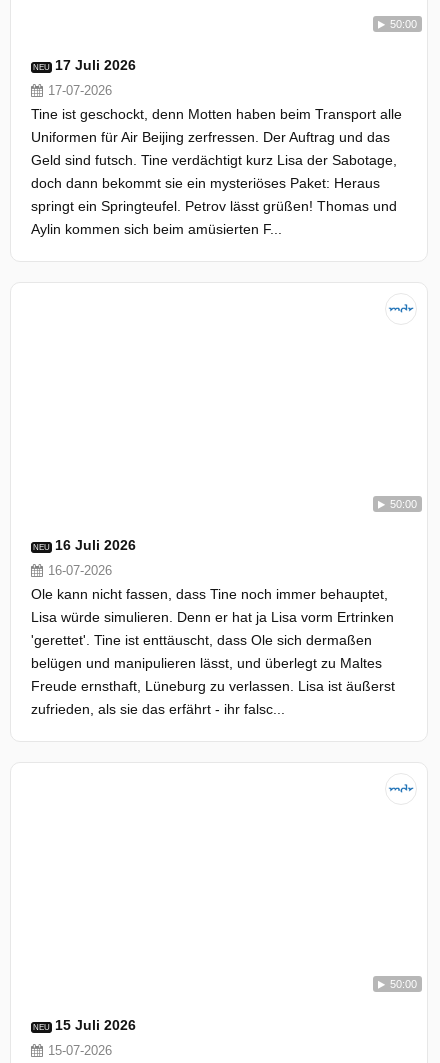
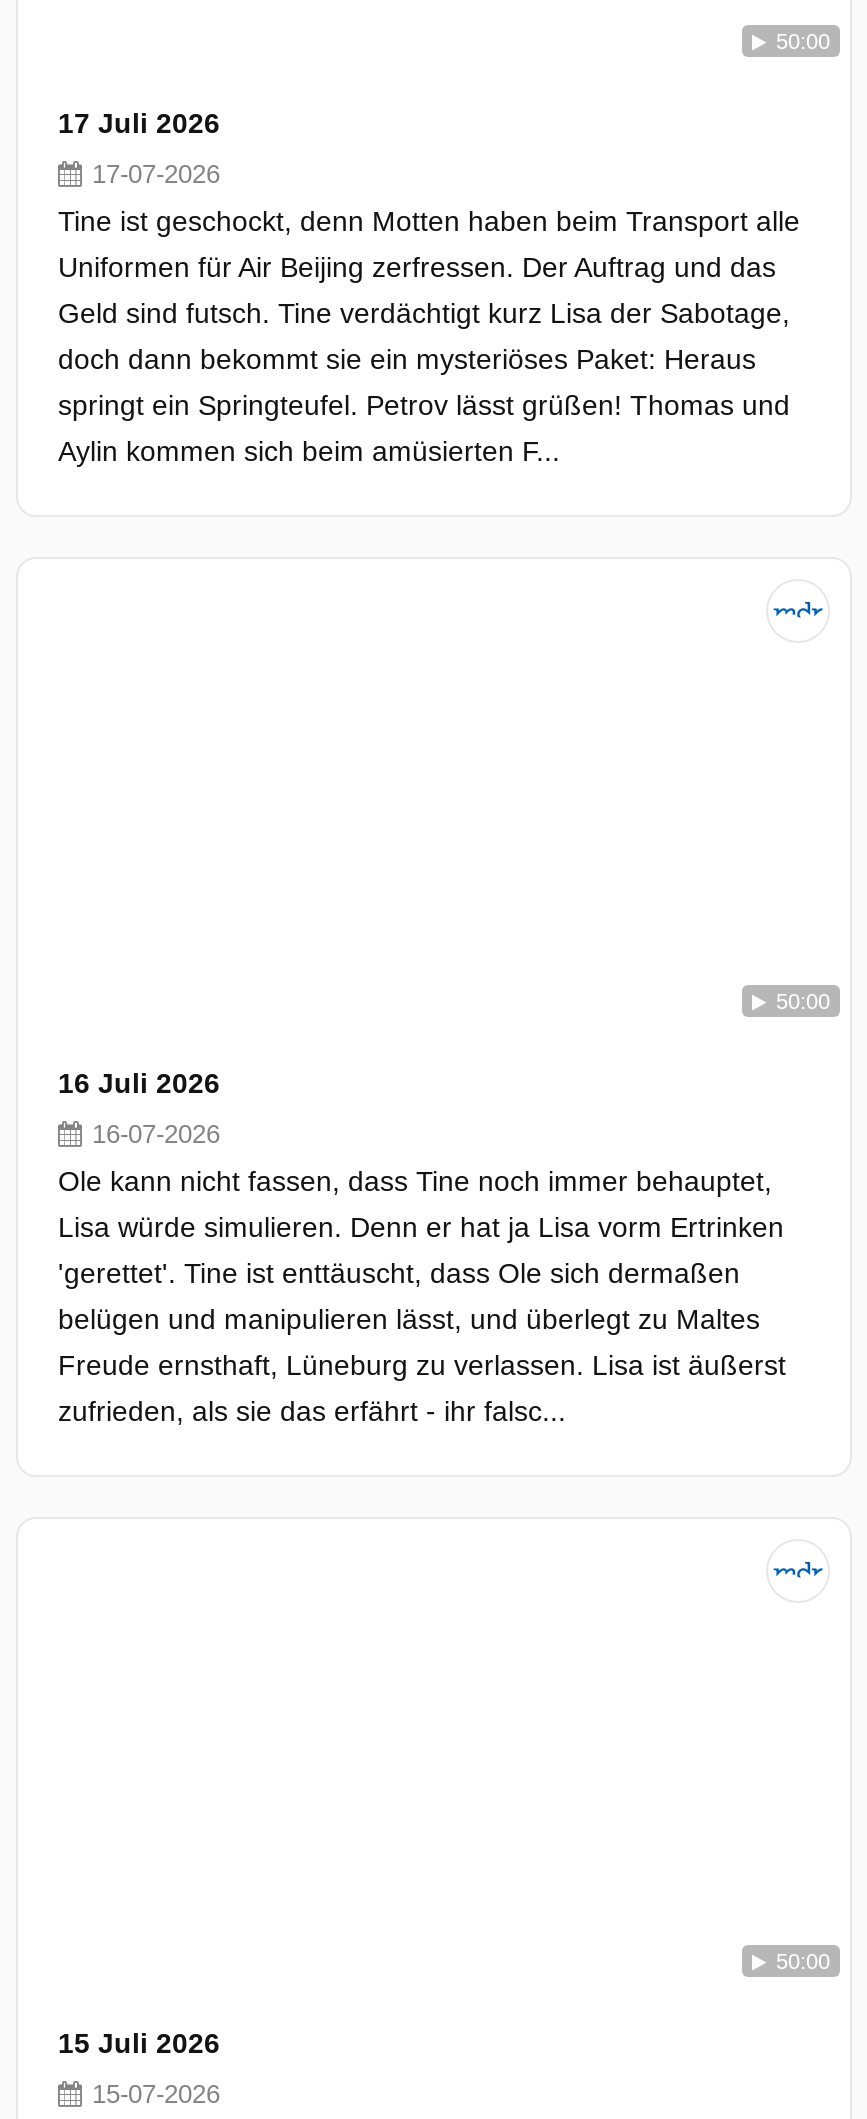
- NEU 17 Juli 2026
+ 17 Juli 2026

- NEU 16 Juli 2026
+ 16 Juli 2026

- NEU 15 Juli 2026
+ 15 Juli 2026
